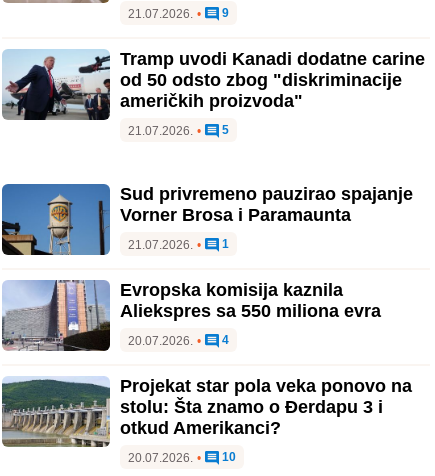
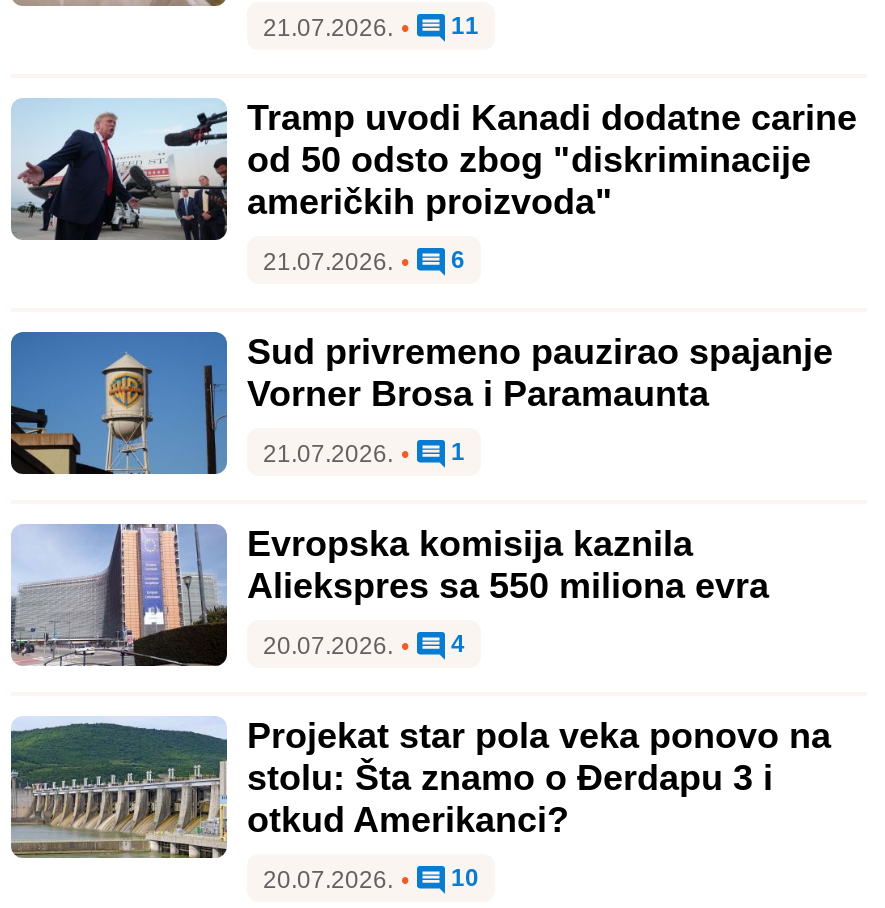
- 21.07.2026. • 9
+ 21.07.2026. • 11

- 21.07.2026. • 5
+ 21.07.2026. • 6
